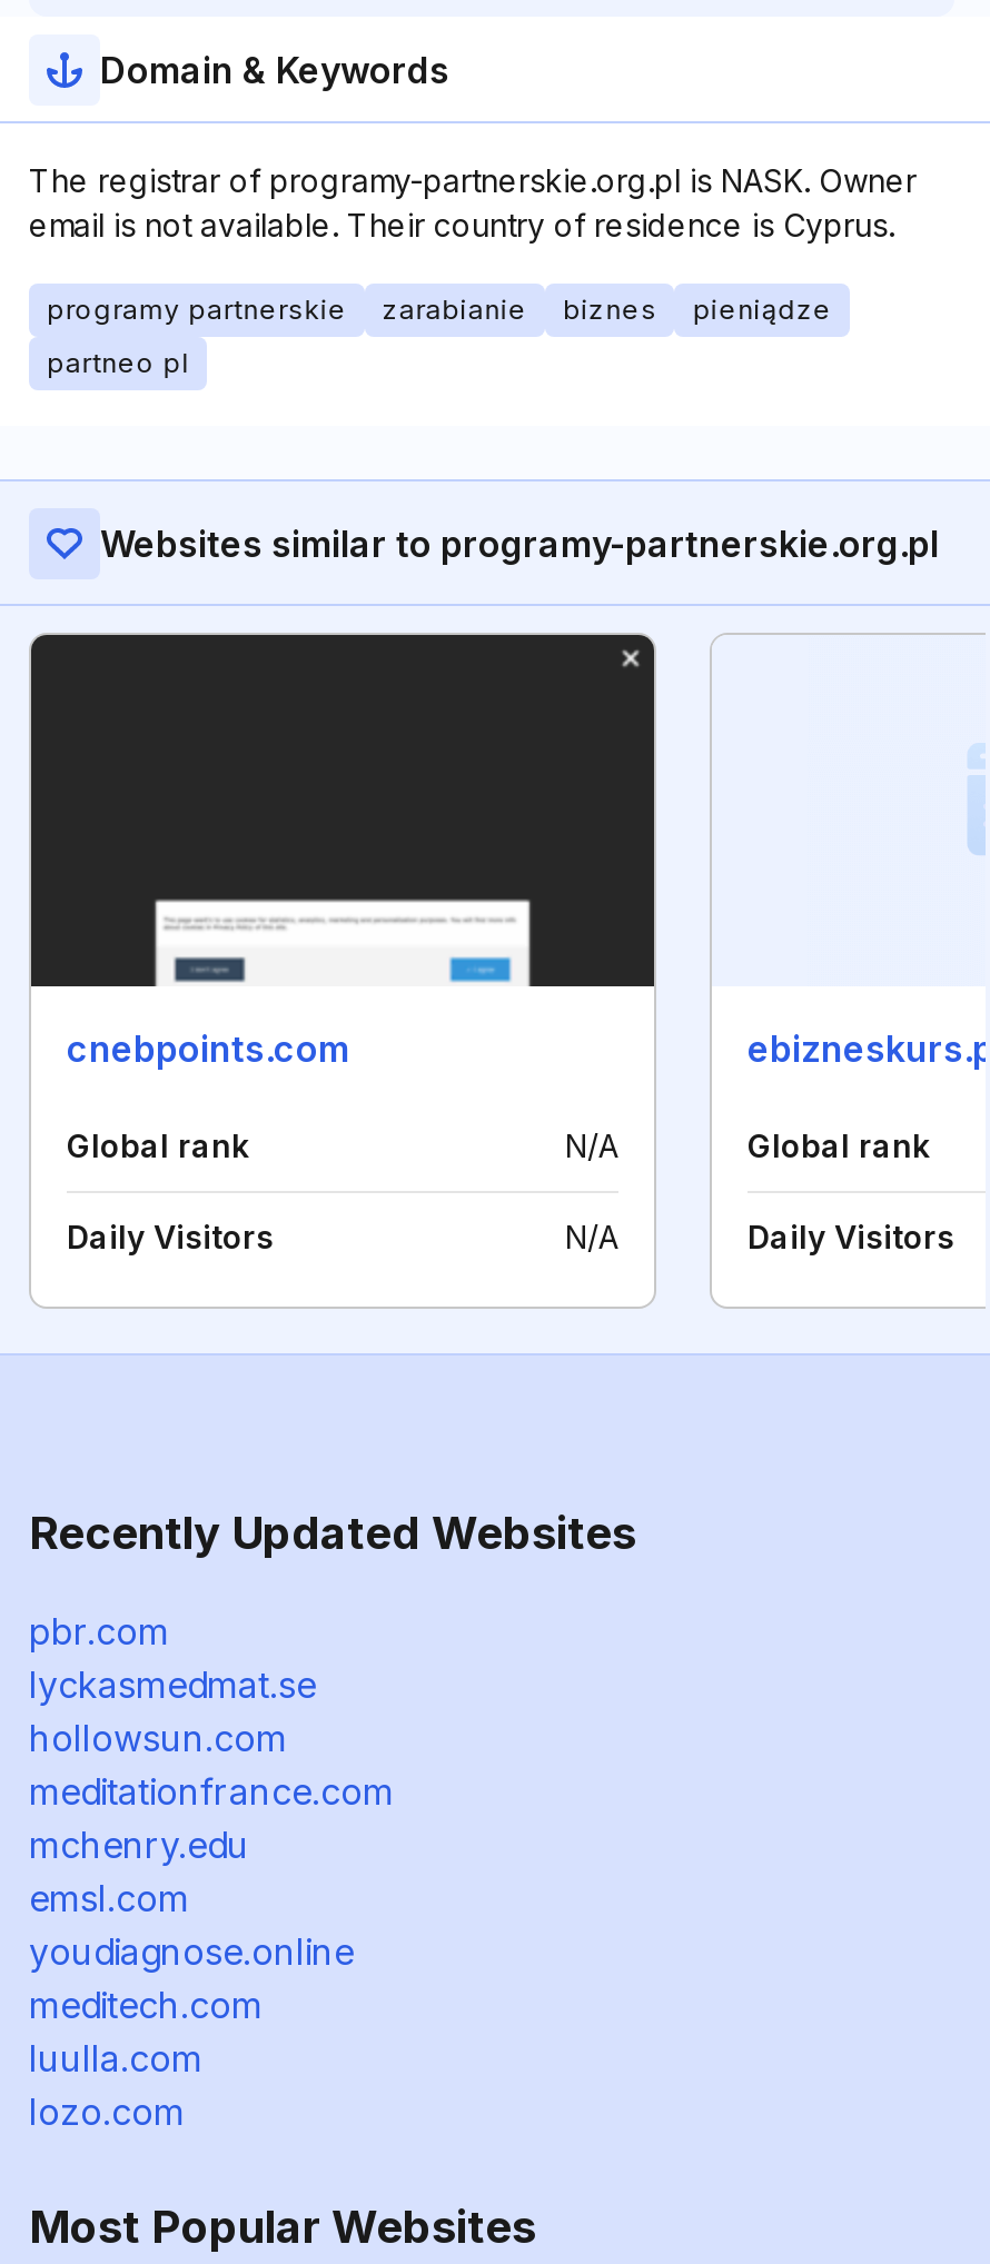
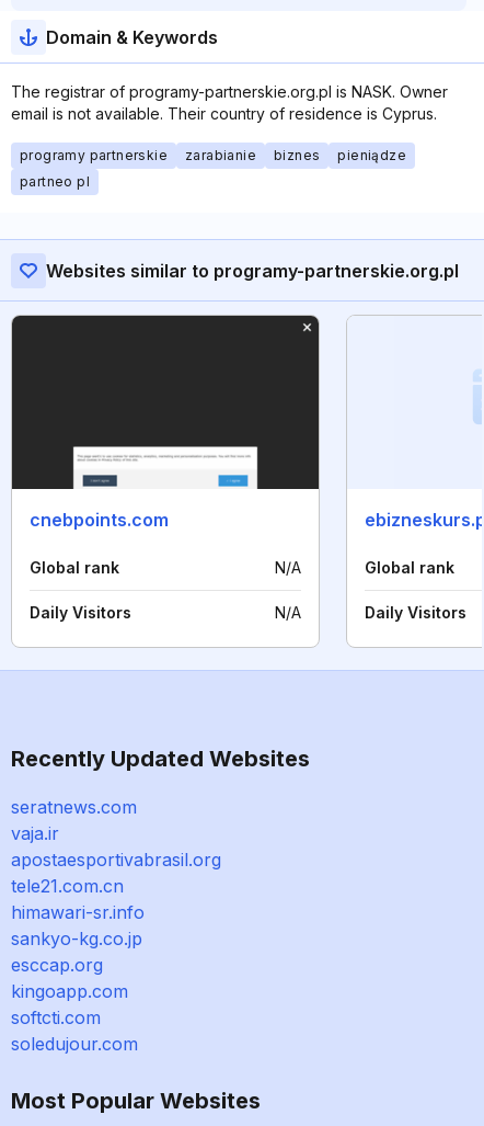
- pbr.com
- lyckasmedmat.se
- hollowsun.com
- meditationfrance.com
- mchenry.edu
- emsl.com
- youdiagnose.online
- meditech.com
- luulla.com
- lozo.com
+ seratnews.com
+ vaja.ir
+ apostaesportivabrasil.org
+ tele21.com.cn
+ himawari-sr.info
+ sankyo-kg.co.jp
+ esccap.org
+ kingoapp.com
+ softcti.com
+ soledujour.com
